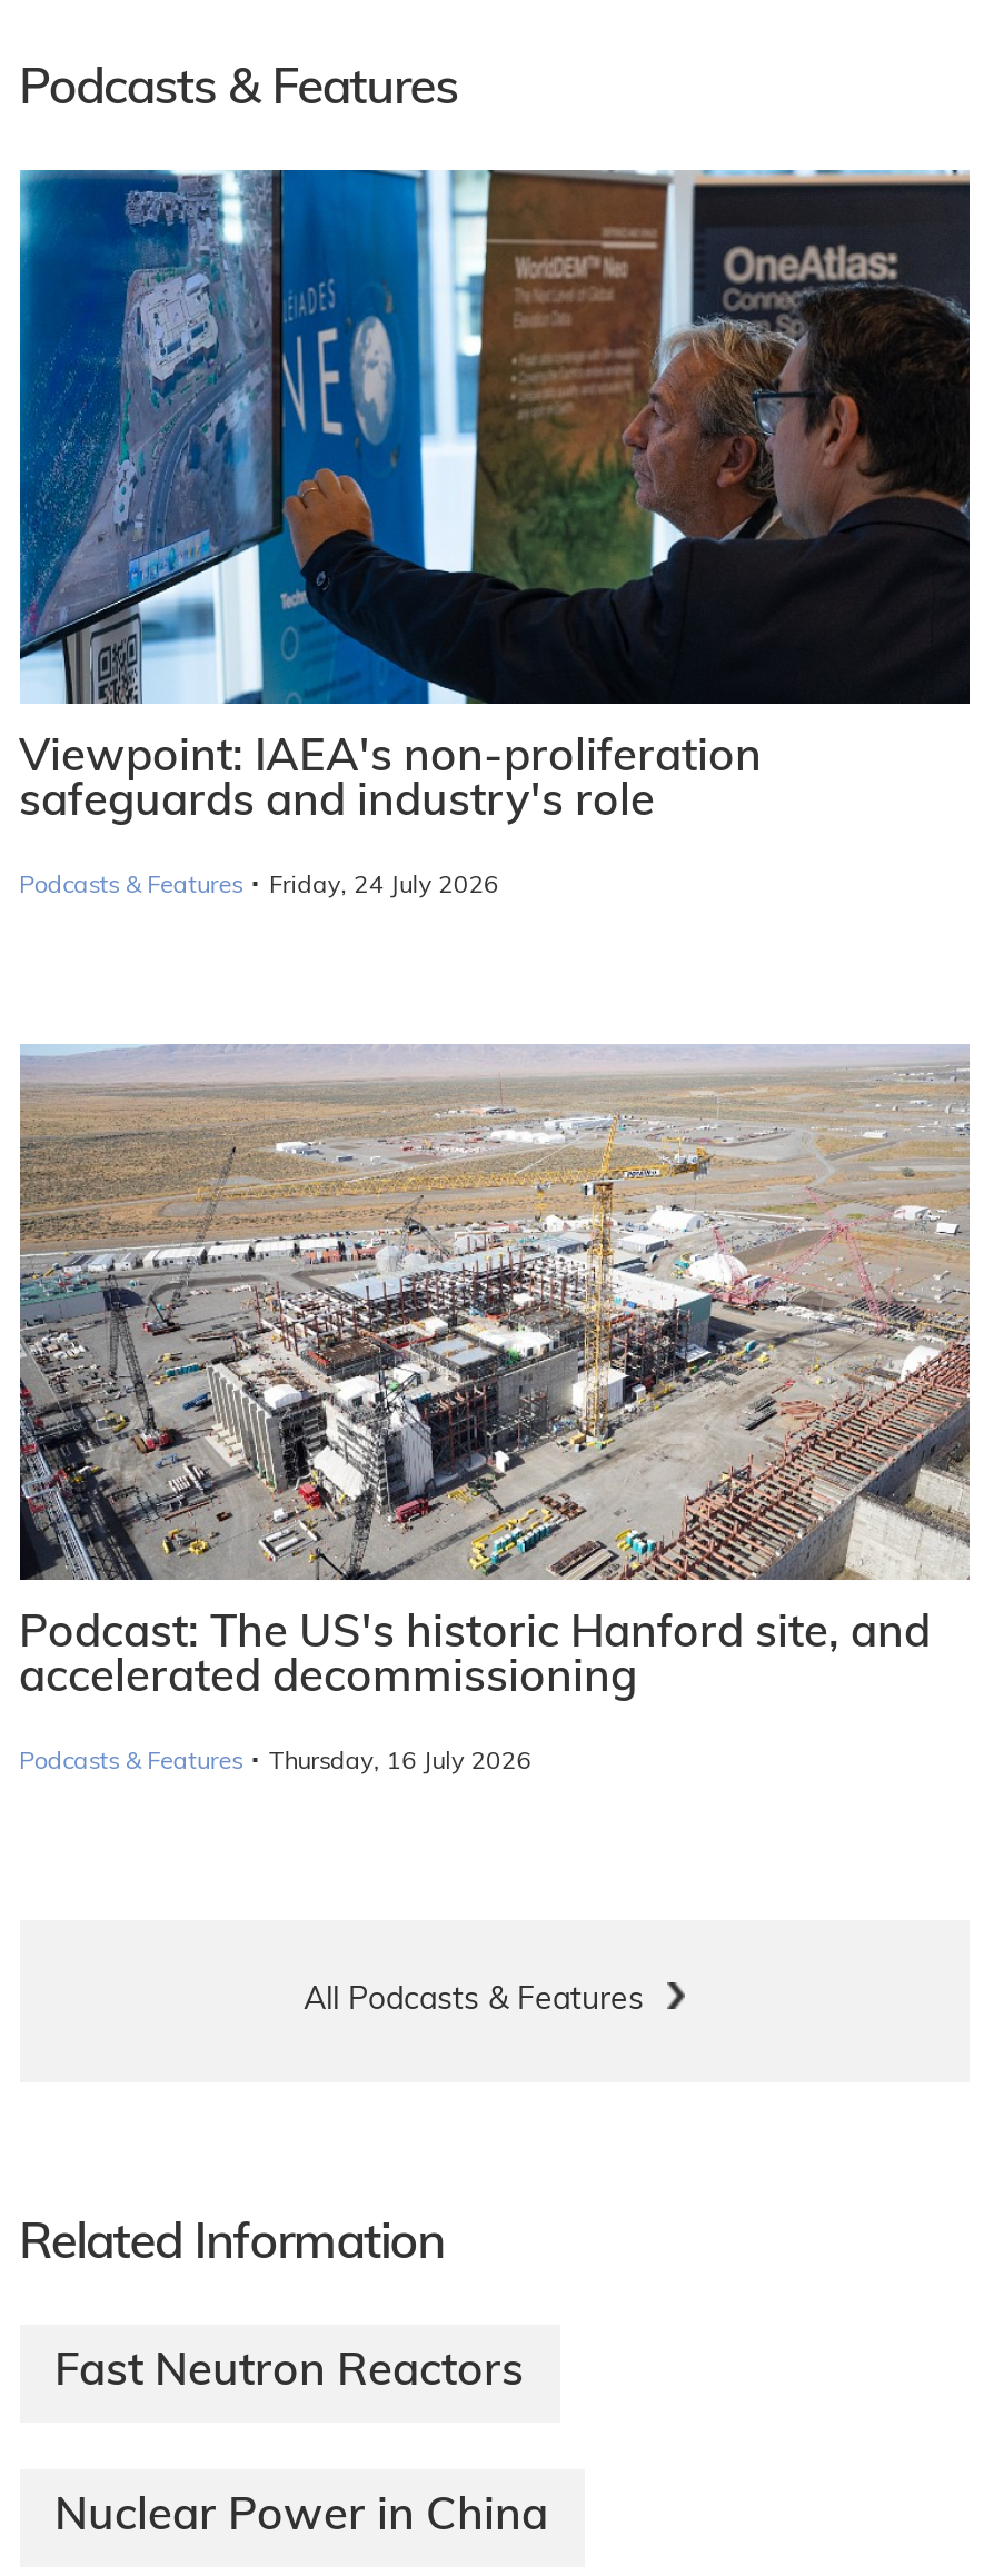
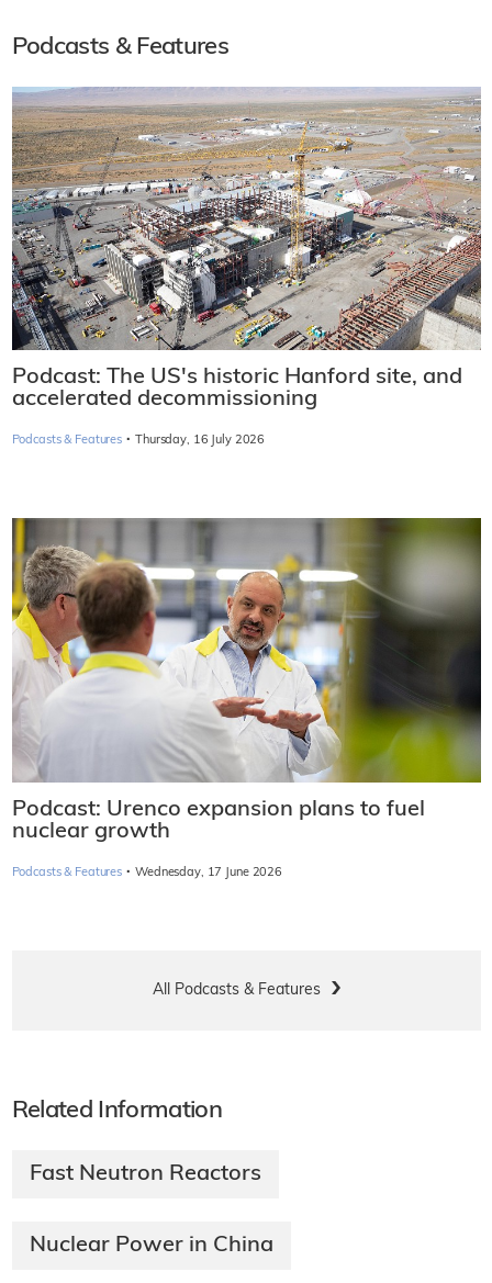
- [image]
- Viewpoint: IAEA's non-proliferation
- safeguards and industry's role
- Podcasts & Features · Friday, 24 July 2026

moved up: [image] | Podcast: The US's historic Hanford site, and | accelerated decommissioning | Podcasts & Features · Thursday, 16 July 2026

+ [image]
+ Podcast: Urenco expansion plans to fuel
+ nuclear growth
+ Podcasts & Features · Wednesday, 17 June 2026
